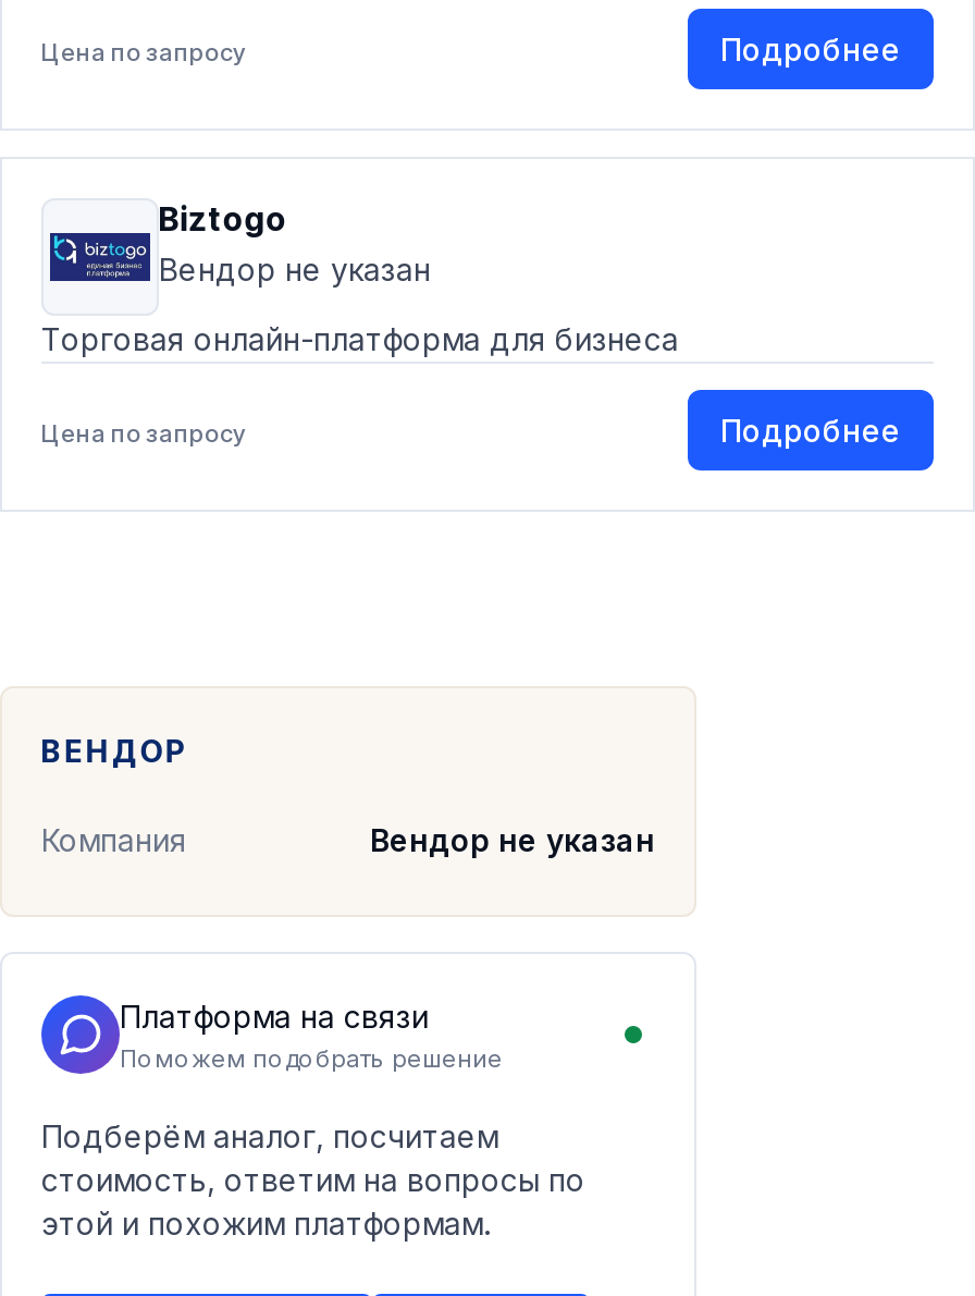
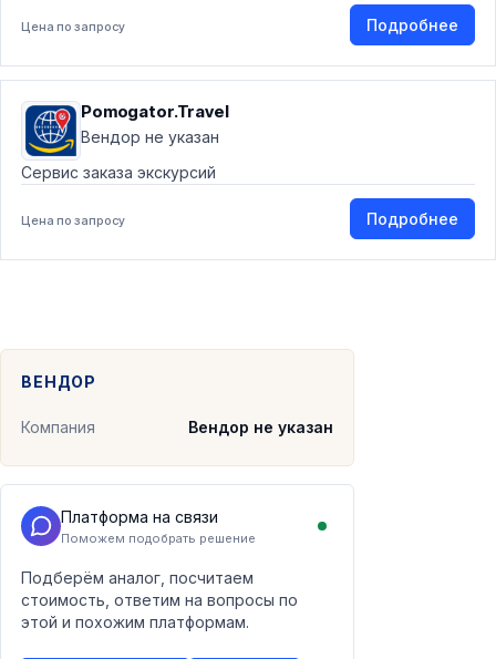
- [image]
- Biztogo
+ [image]
+ Pomogator.Travel

- Торговая онлайн-платформа для бизнеса
+ Сервис заказа экскурсий
